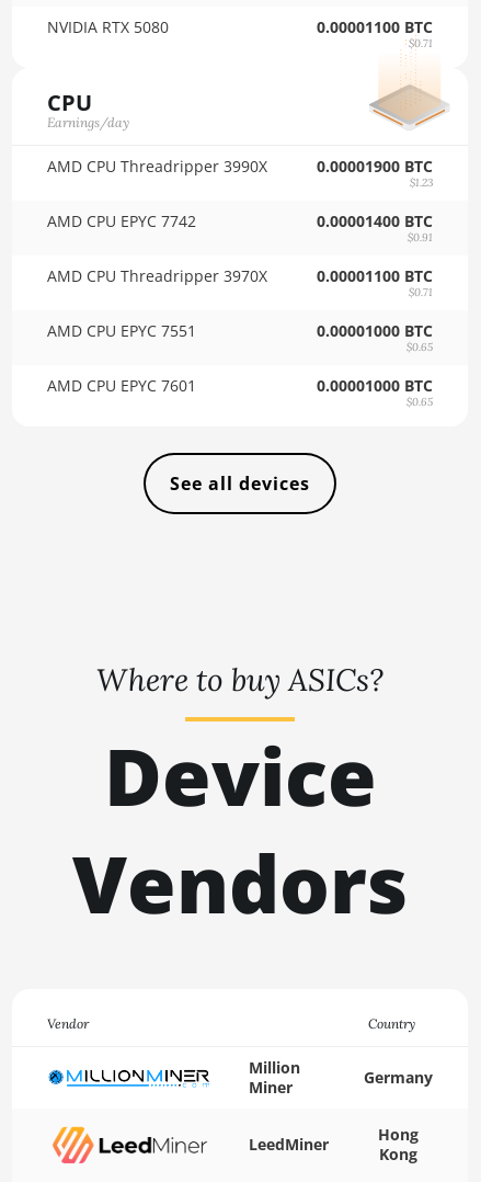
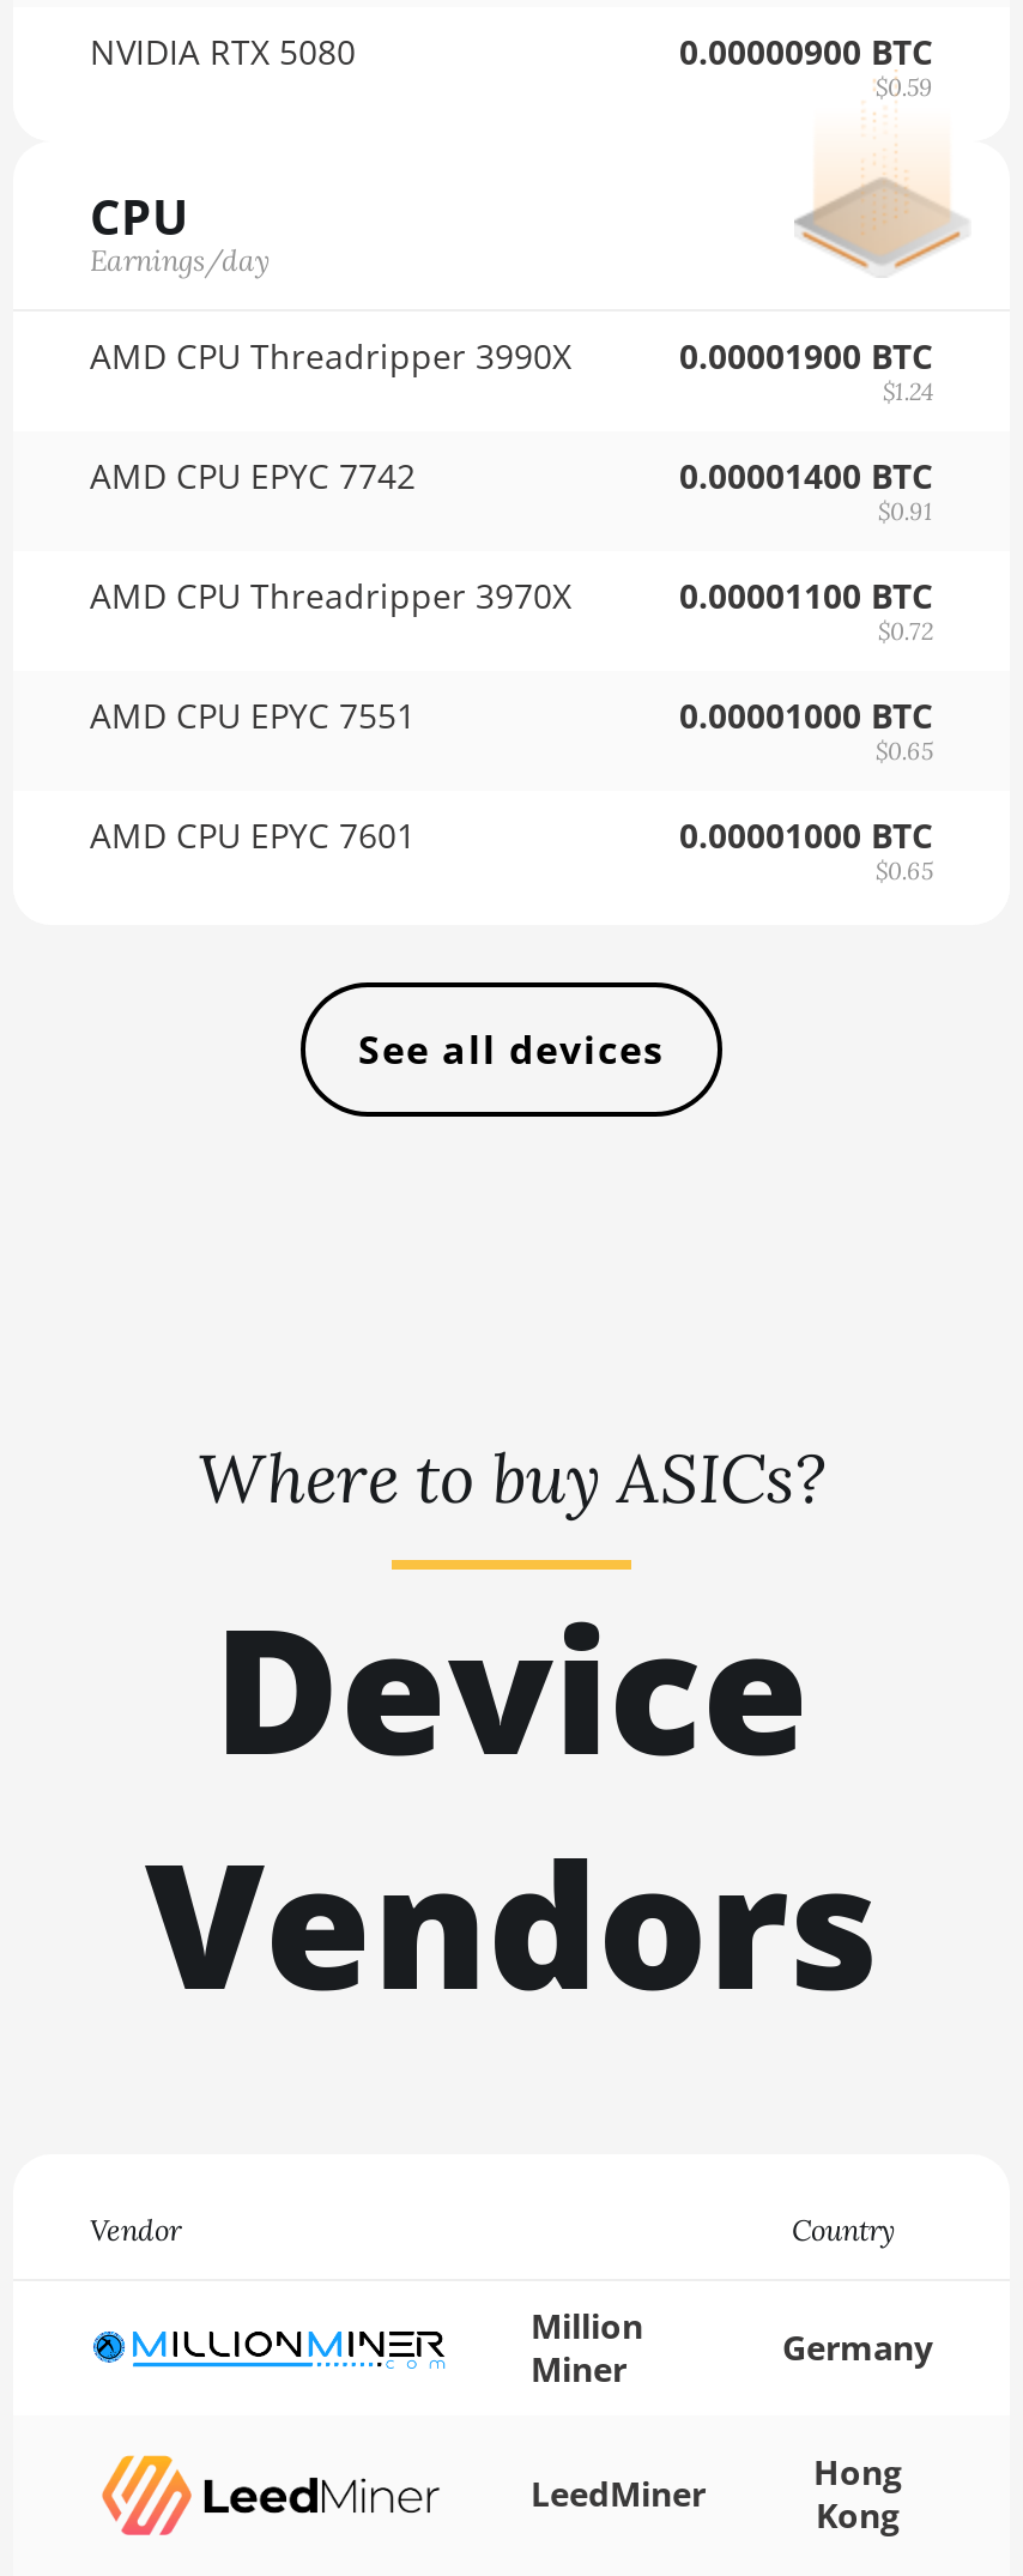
- 0.00001100 BTC
+ 0.00000900 BTC

- $0.71
+ $0.59

- $1.23
+ $1.24

- $0.71
+ $0.72
